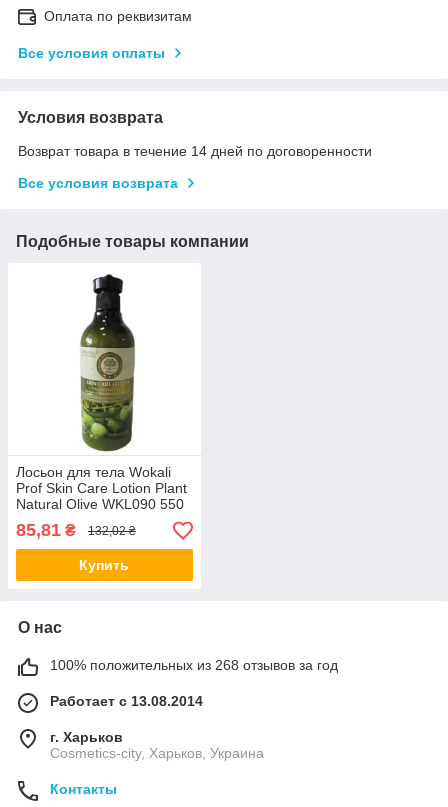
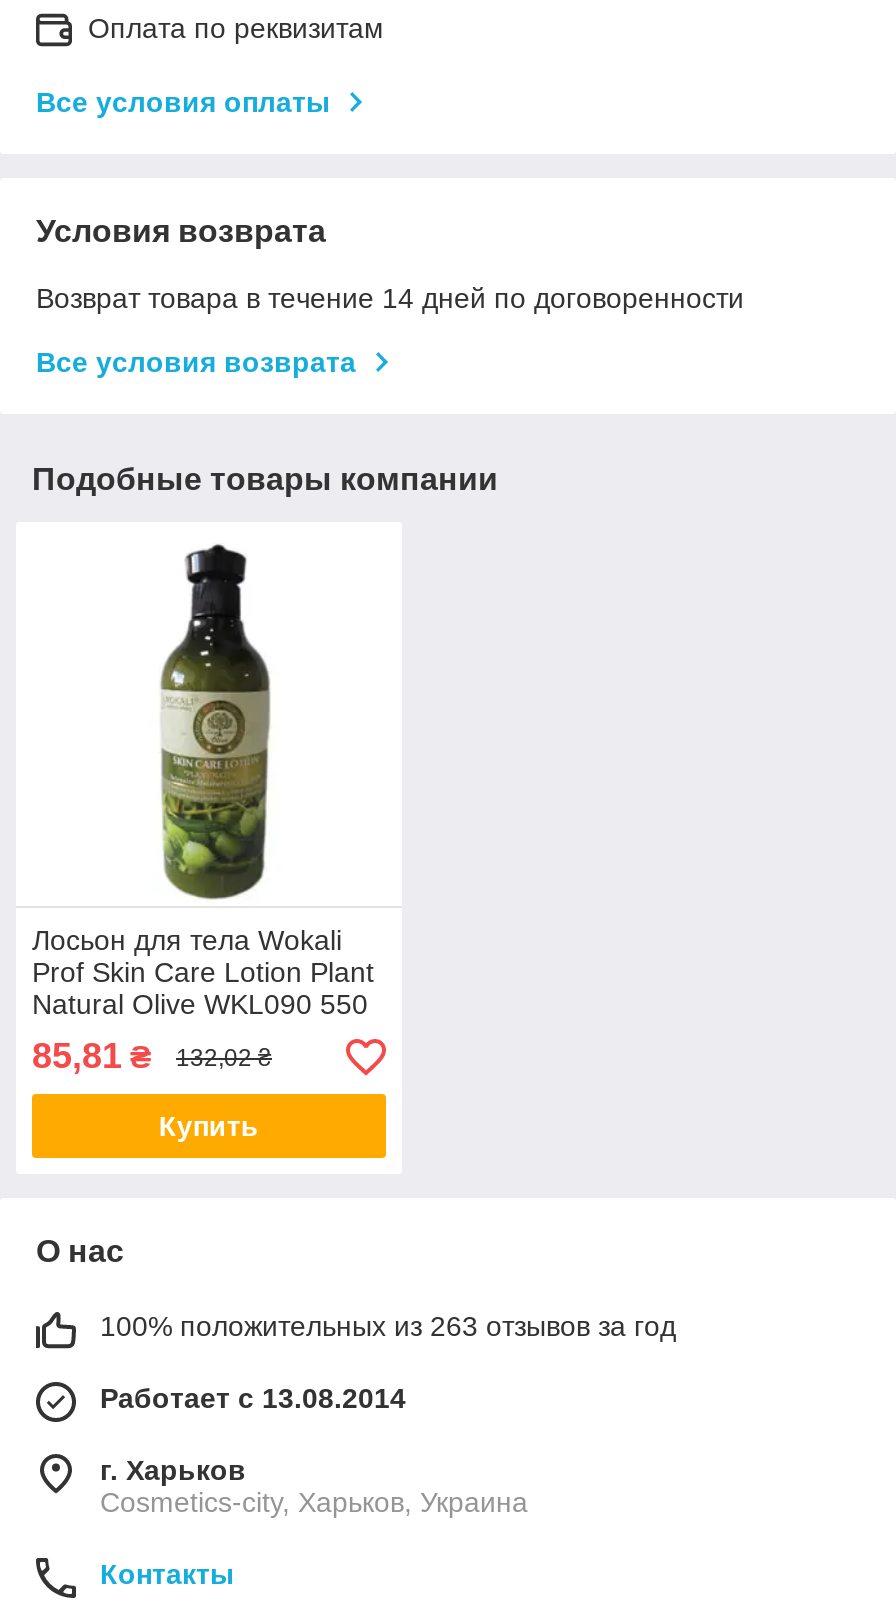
- 100% положительных из 268 отзывов за год
+ 100% положительных из 263 отзывов за год
